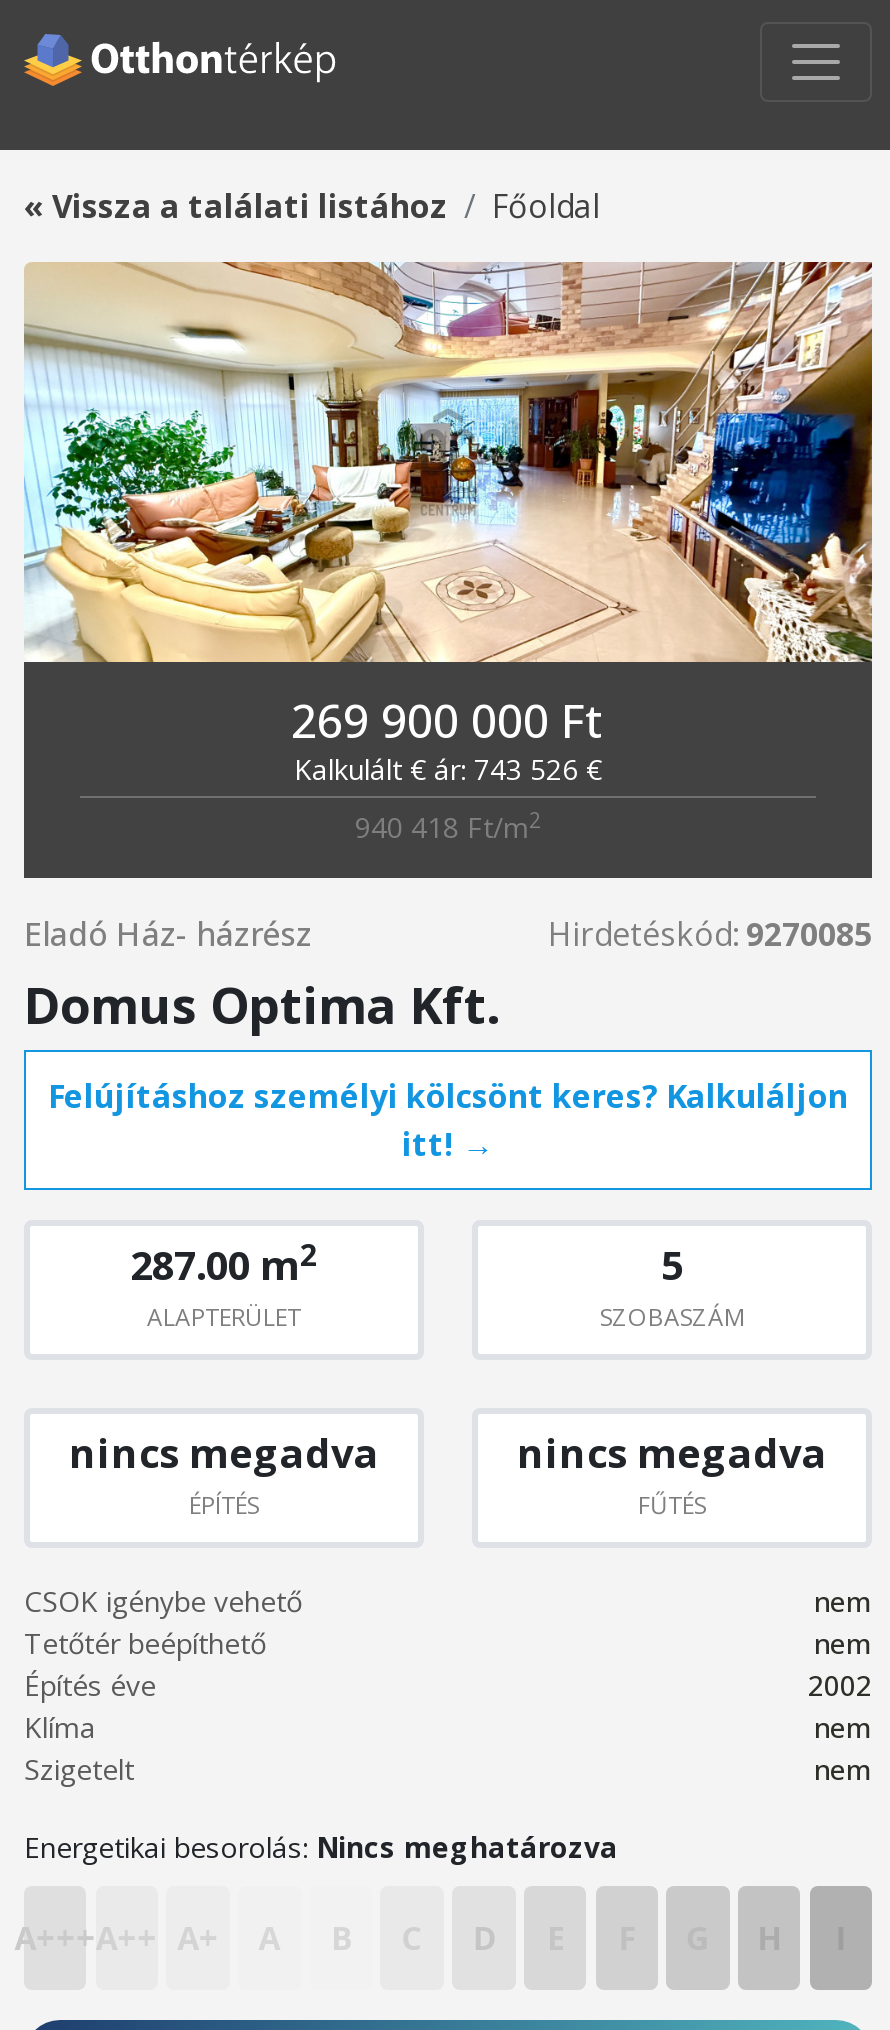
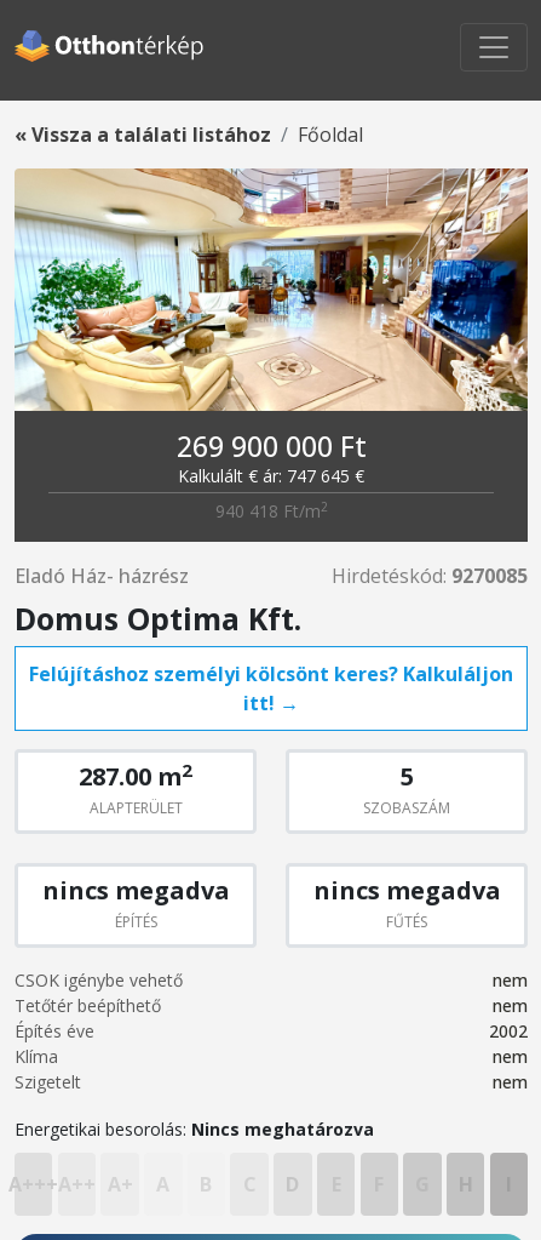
- Kalkulált € ár: 743 526 €
+ Kalkulált € ár: 747 645 €
